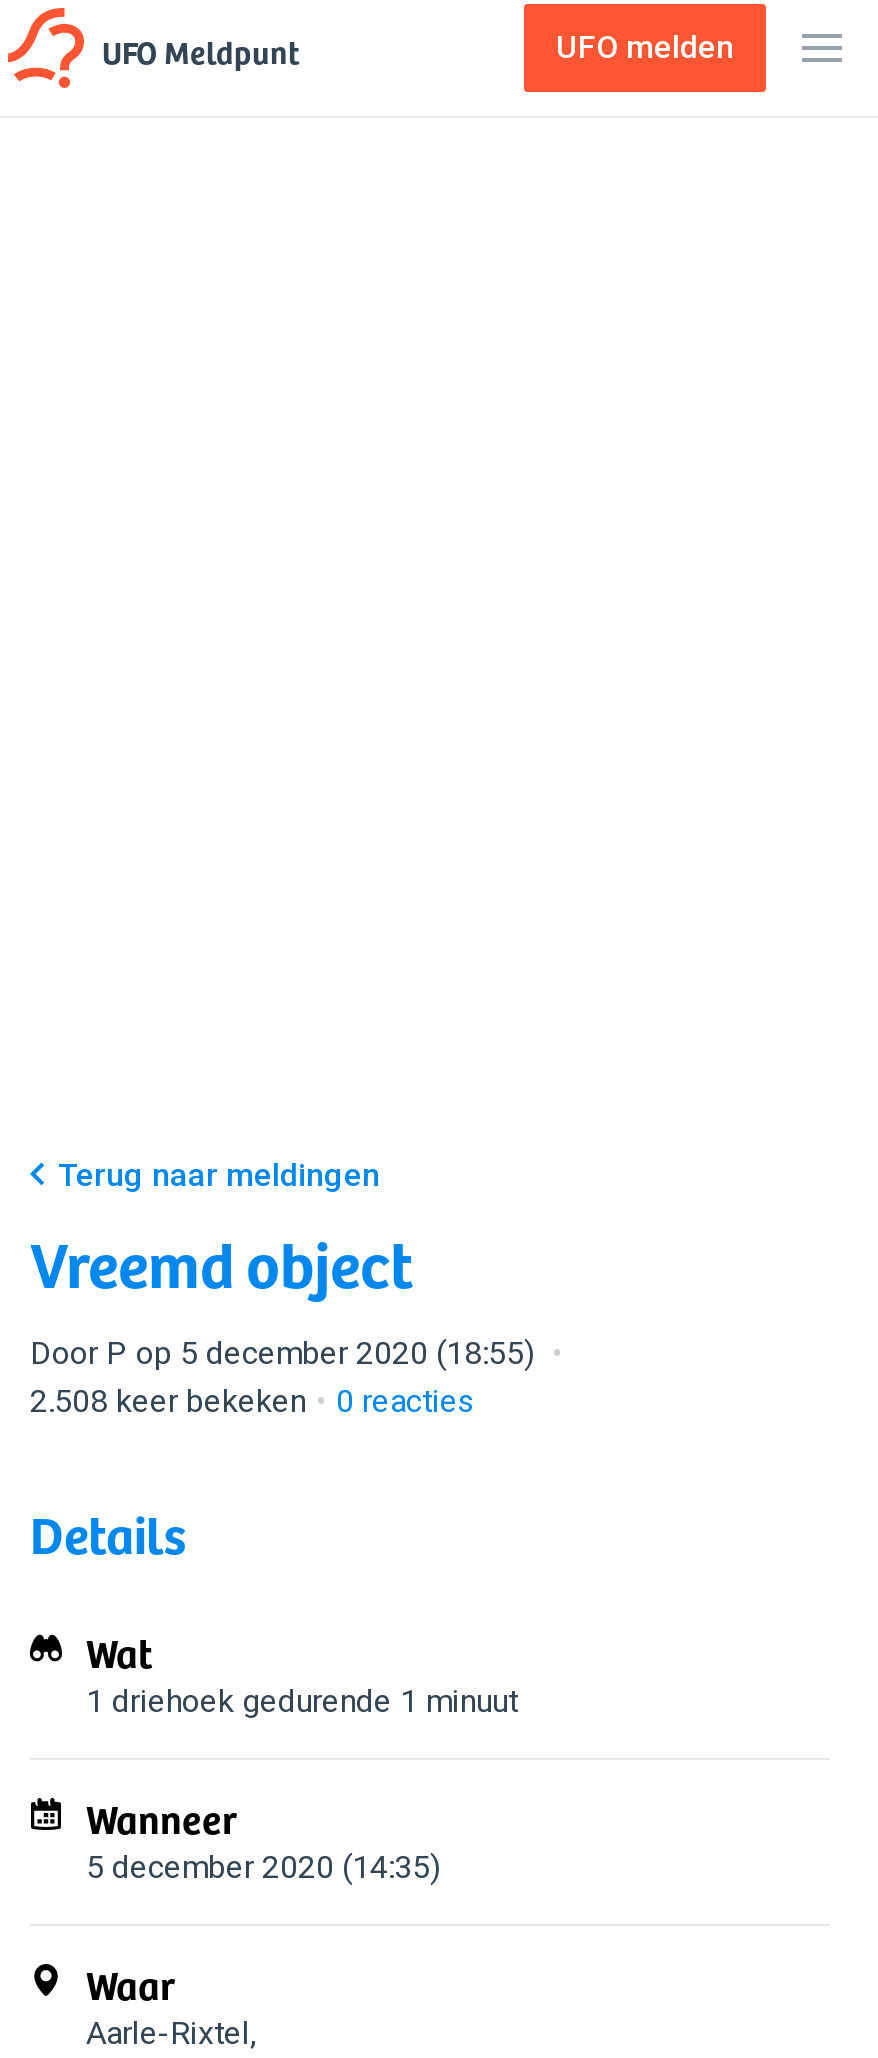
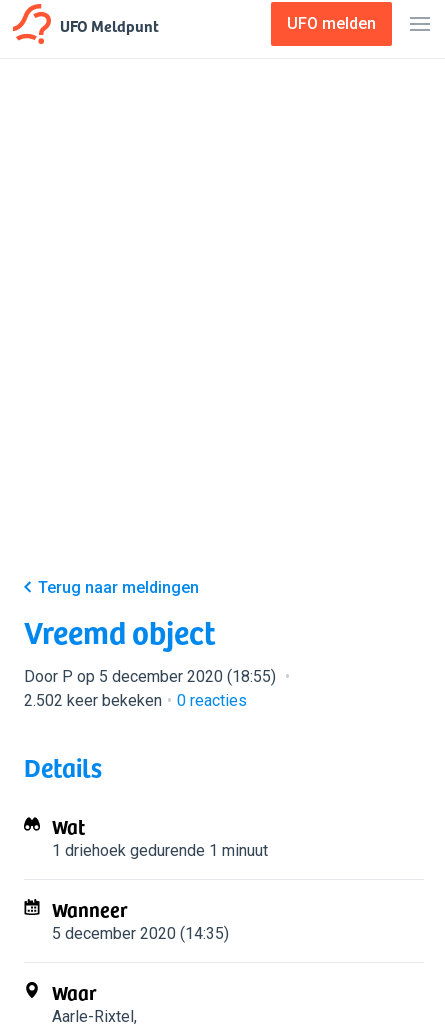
- 2.508 keer bekeken 0 reacties
+ 2.502 keer bekeken 0 reacties
